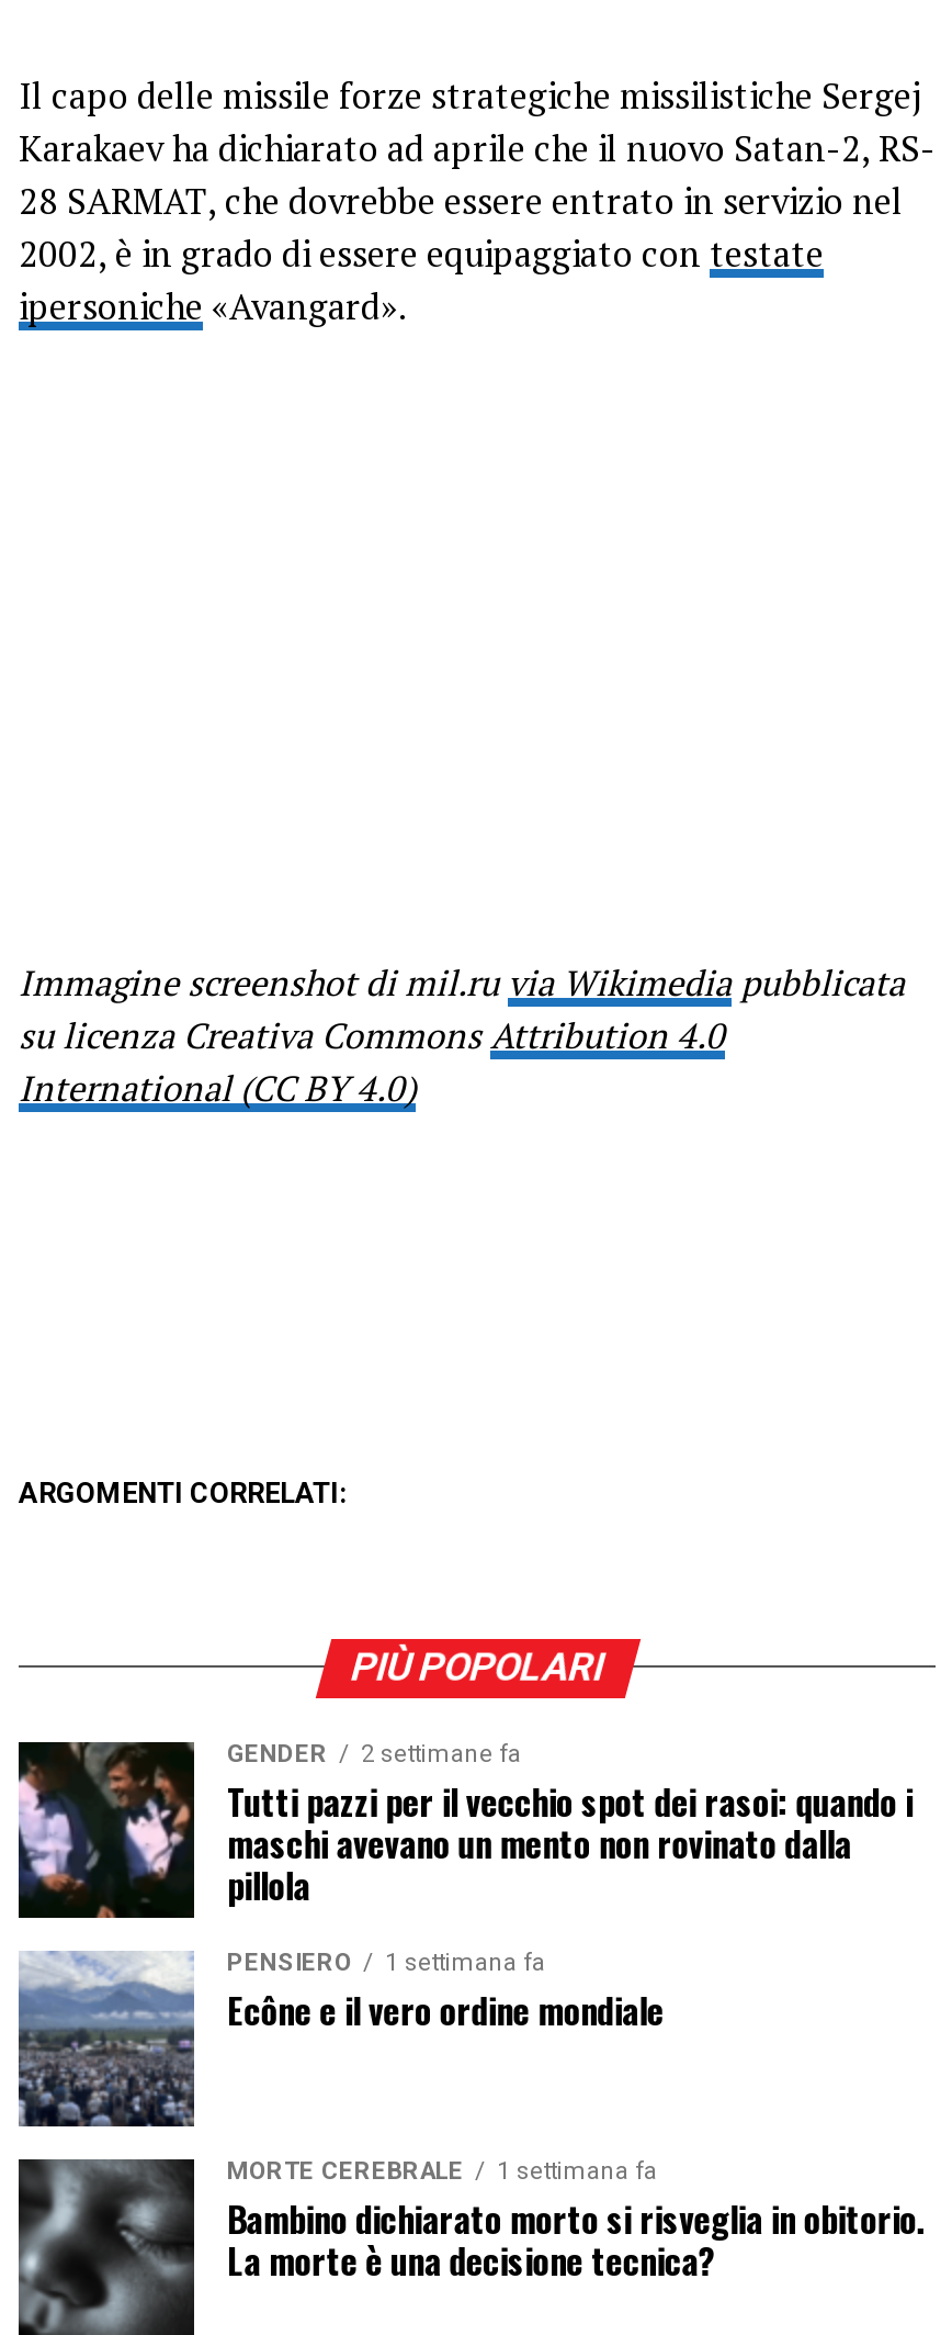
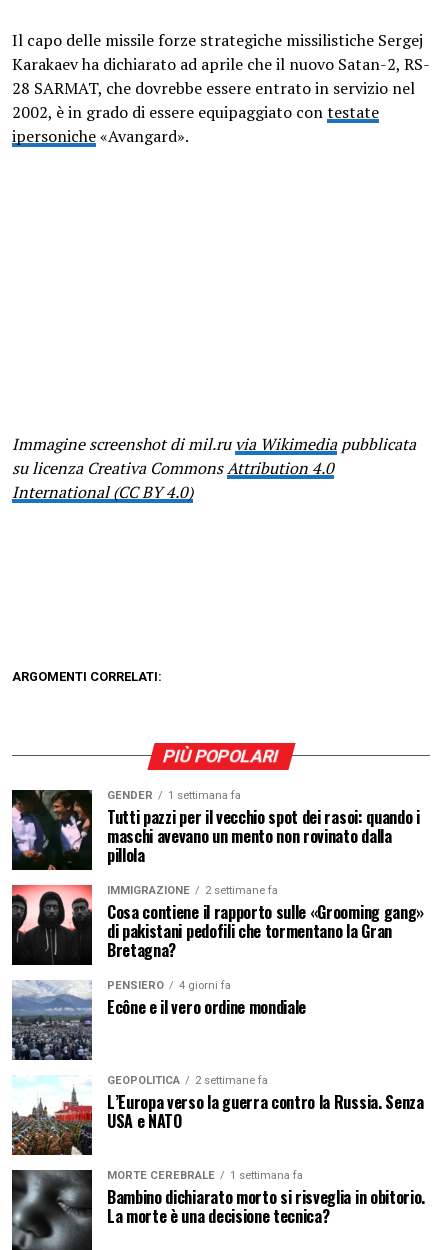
- GENDER 2 settimane fa
+ GENDER 1 settimana fa

+ [image]
+ IMMIGRAZIONE
+ 2 settimane fa
+ Cosa contiene il rapporto sulle «Grooming gang»
+ di pakistani pedofili che tormentano la Gran
+ Bretagna?

- PENSIERO 1 settimana fa
+ PENSIERO 4 giorni fa

+ [image]
+ GEOPOLITICA
+ 2 settimane fa
+ L’Europa verso la guerra contro la Russia. Senza
+ USA e NATO
